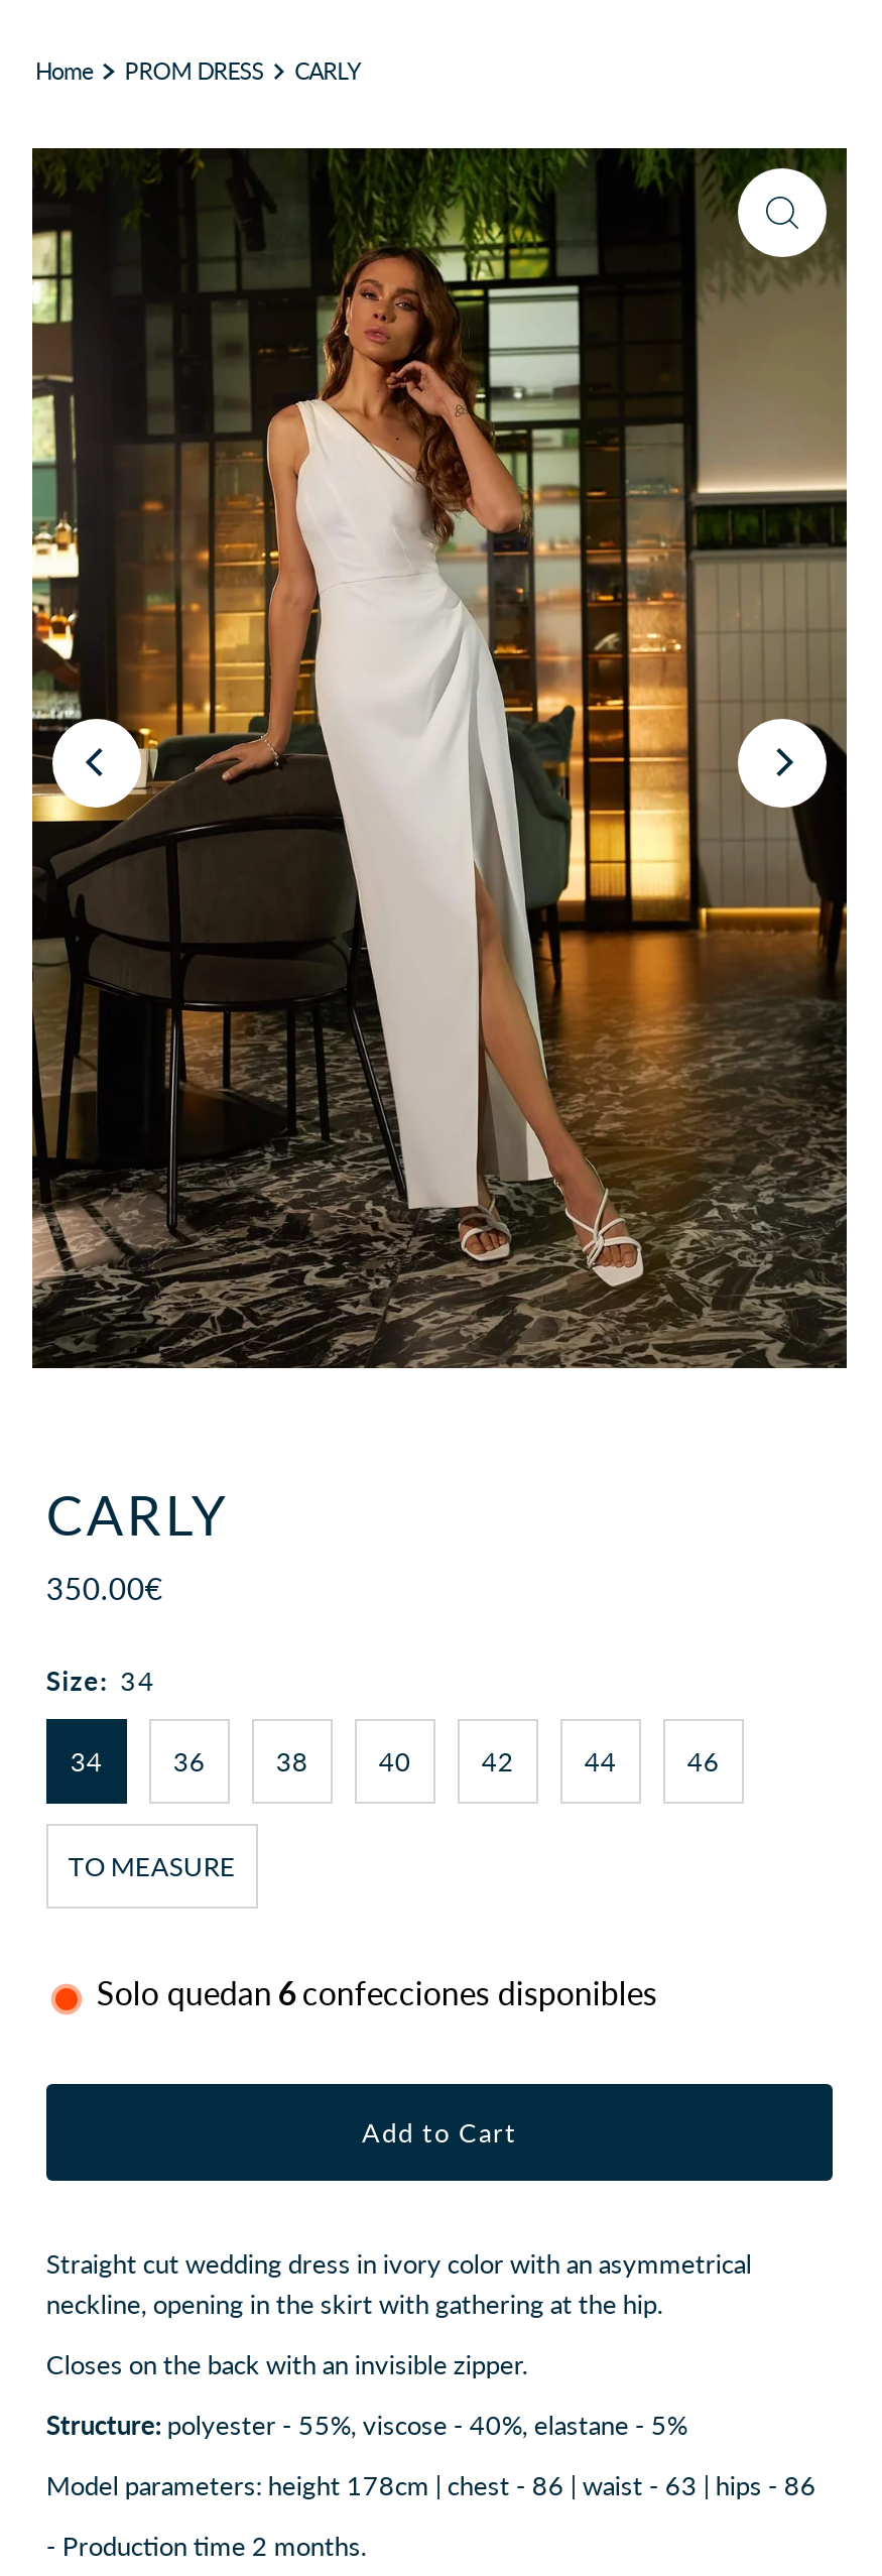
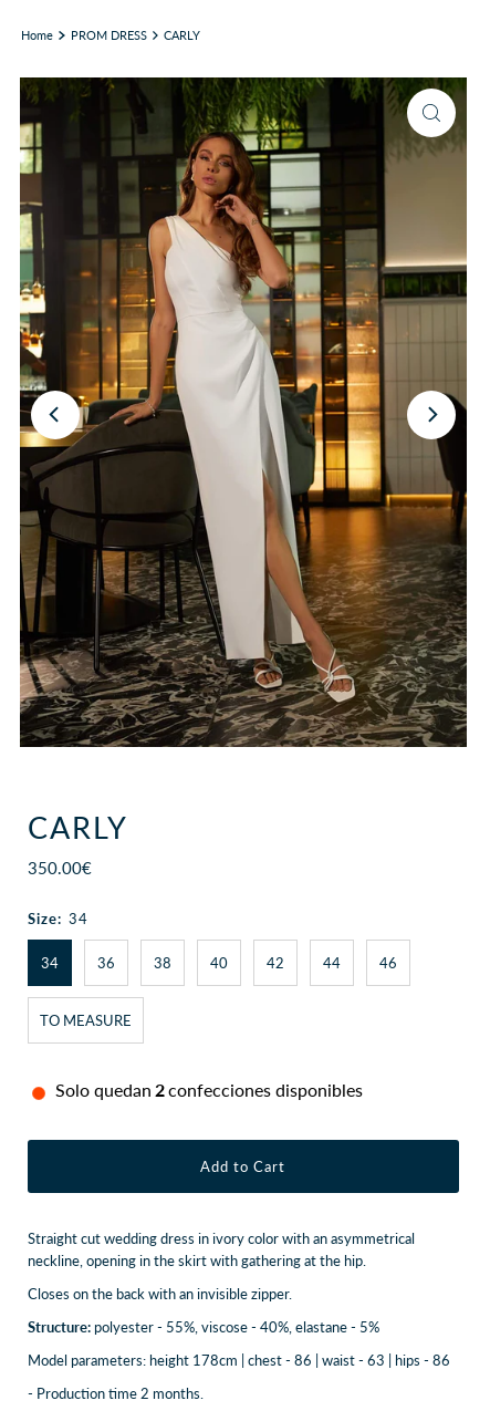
- Solo quedan 6 confecciones disponibles
+ Solo quedan 2 confecciones disponibles
